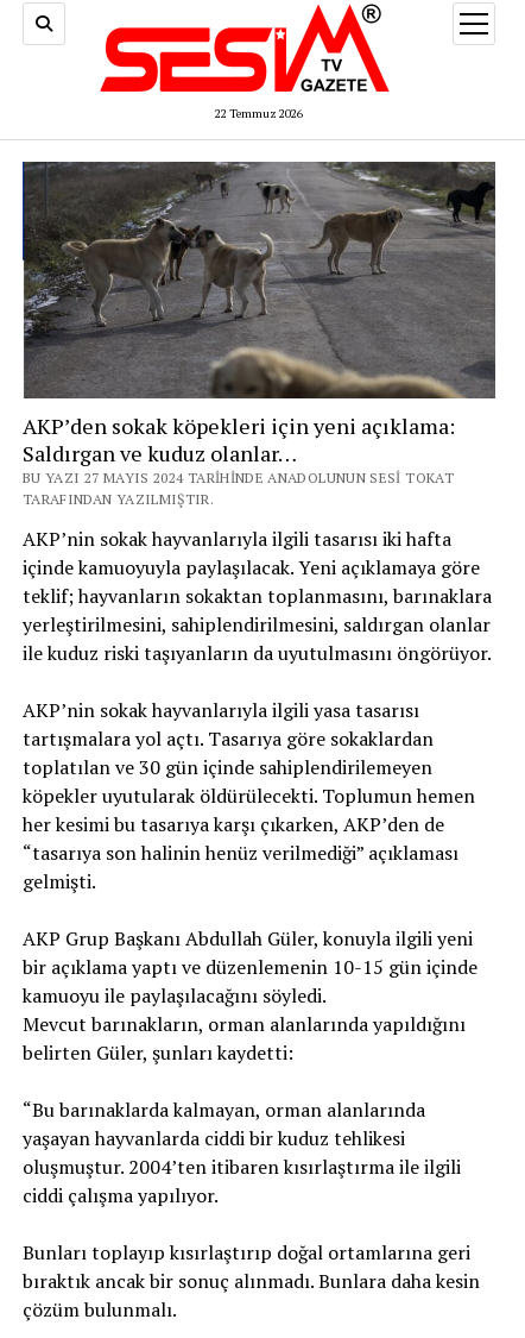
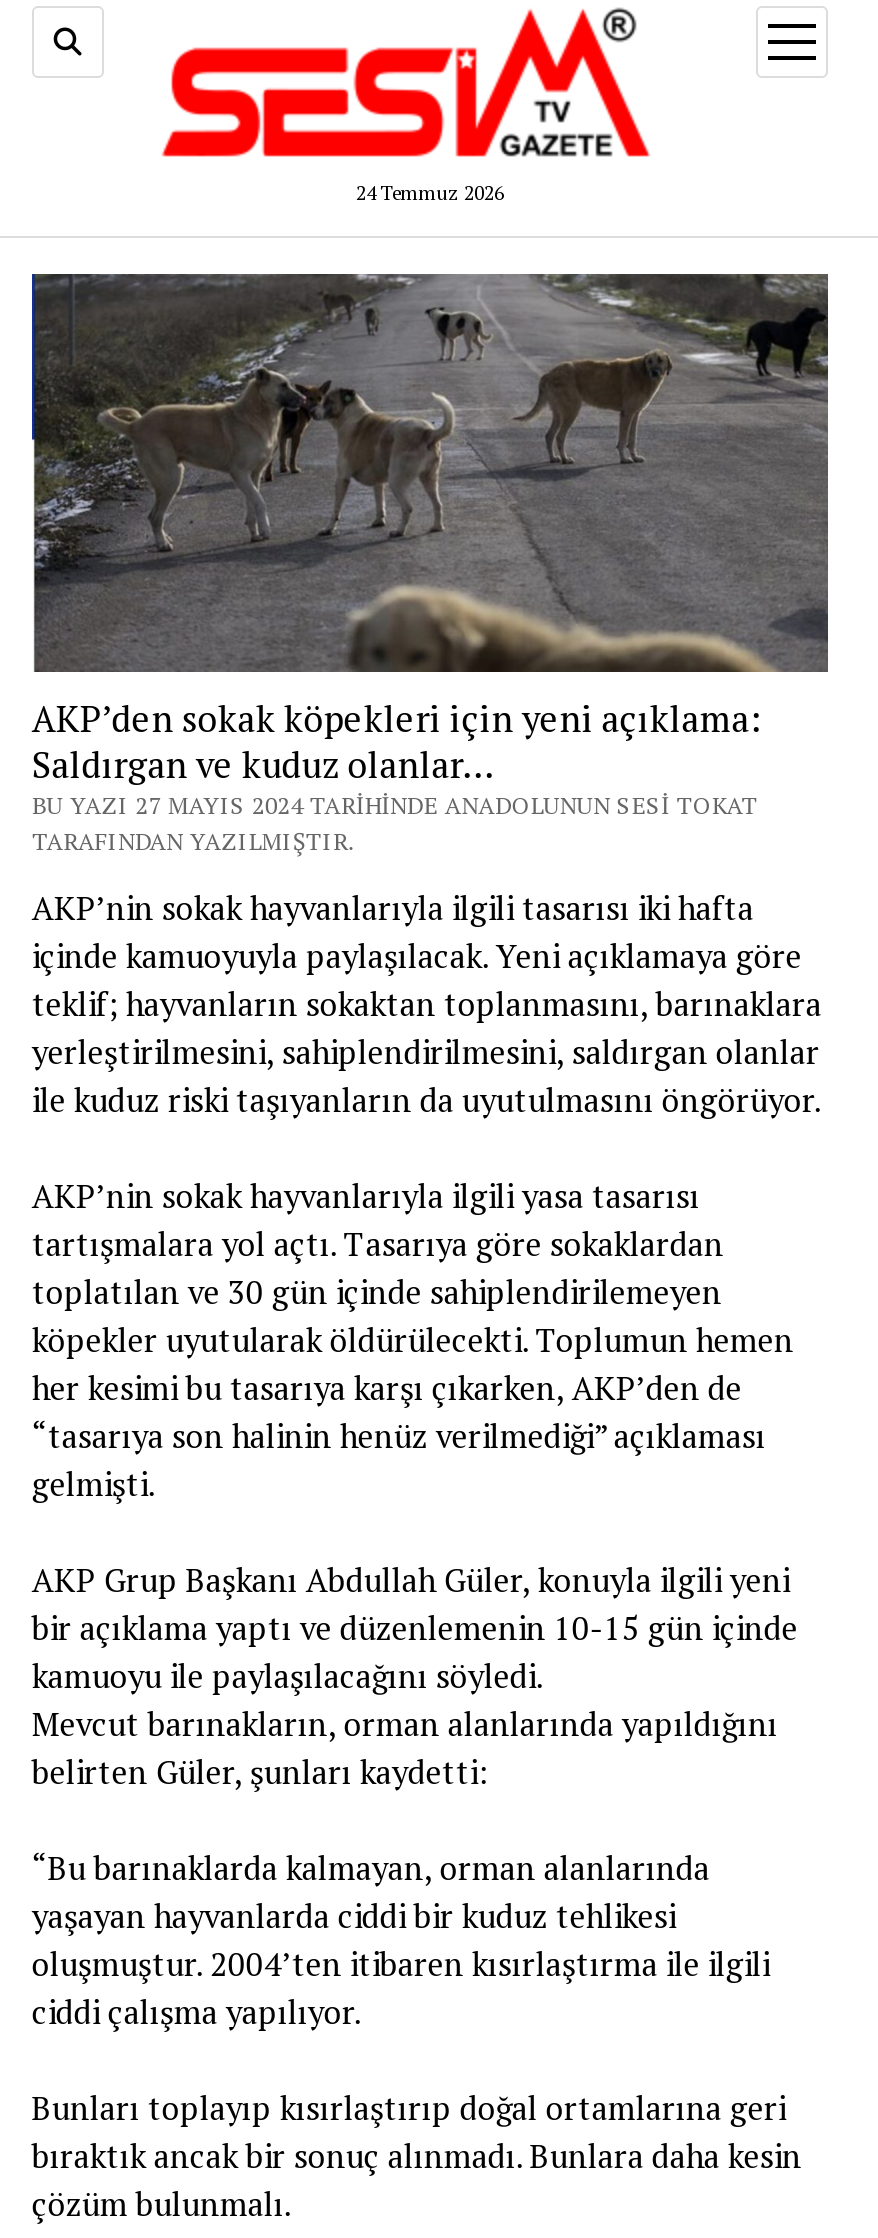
- 22 Temmuz 2026
+ 24 Temmuz 2026
